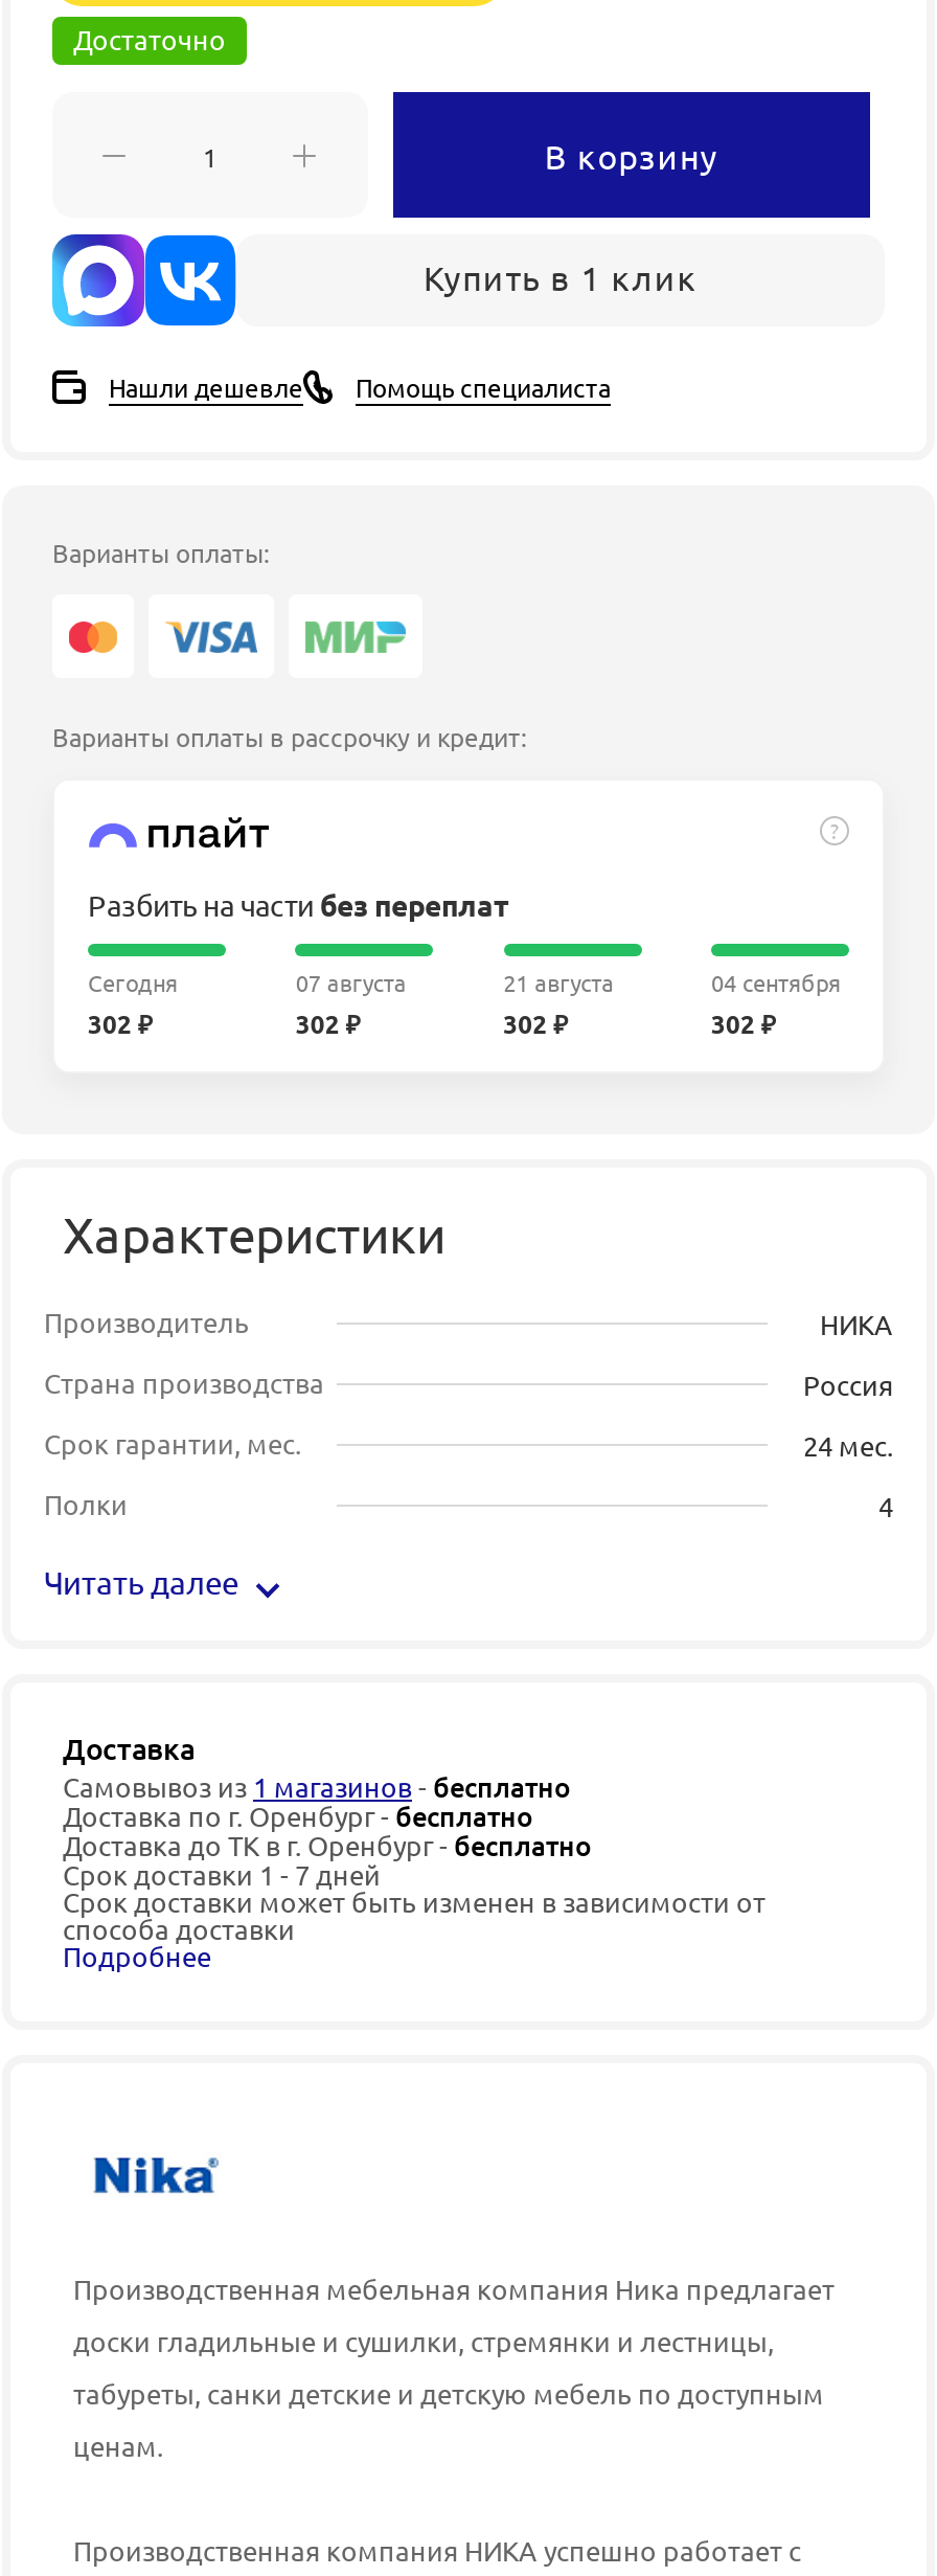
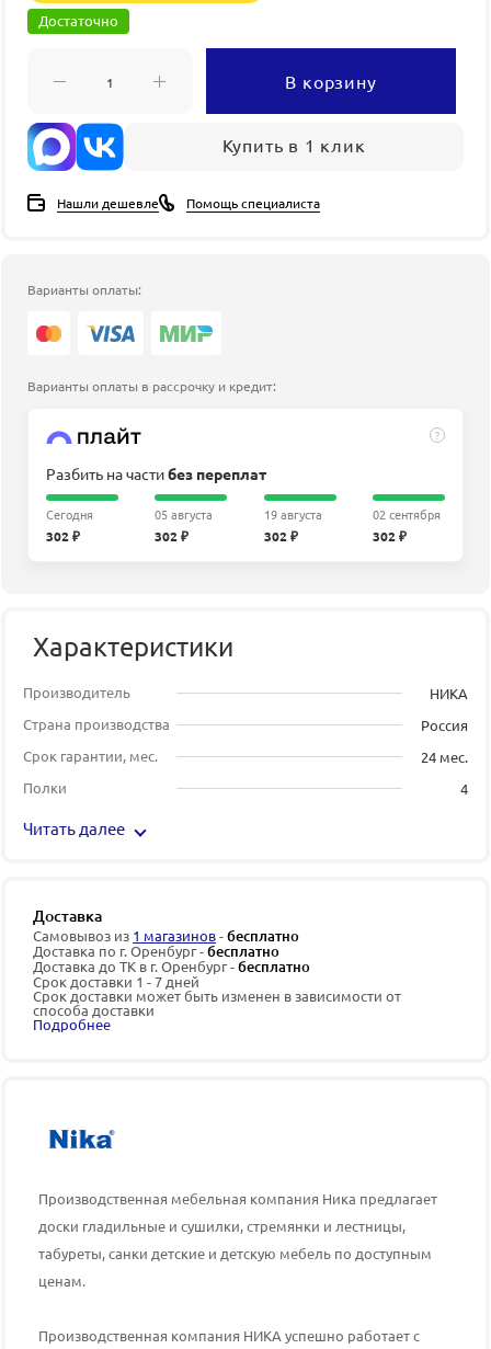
- 07 августа
+ 05 августа

- 21 августа
+ 19 августа

- 04 сентября
+ 02 сентября
